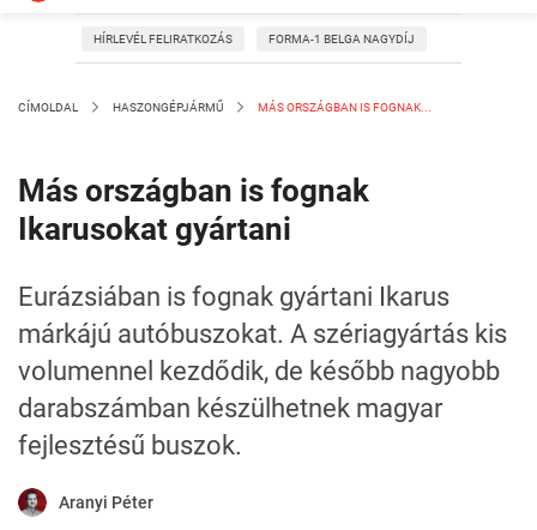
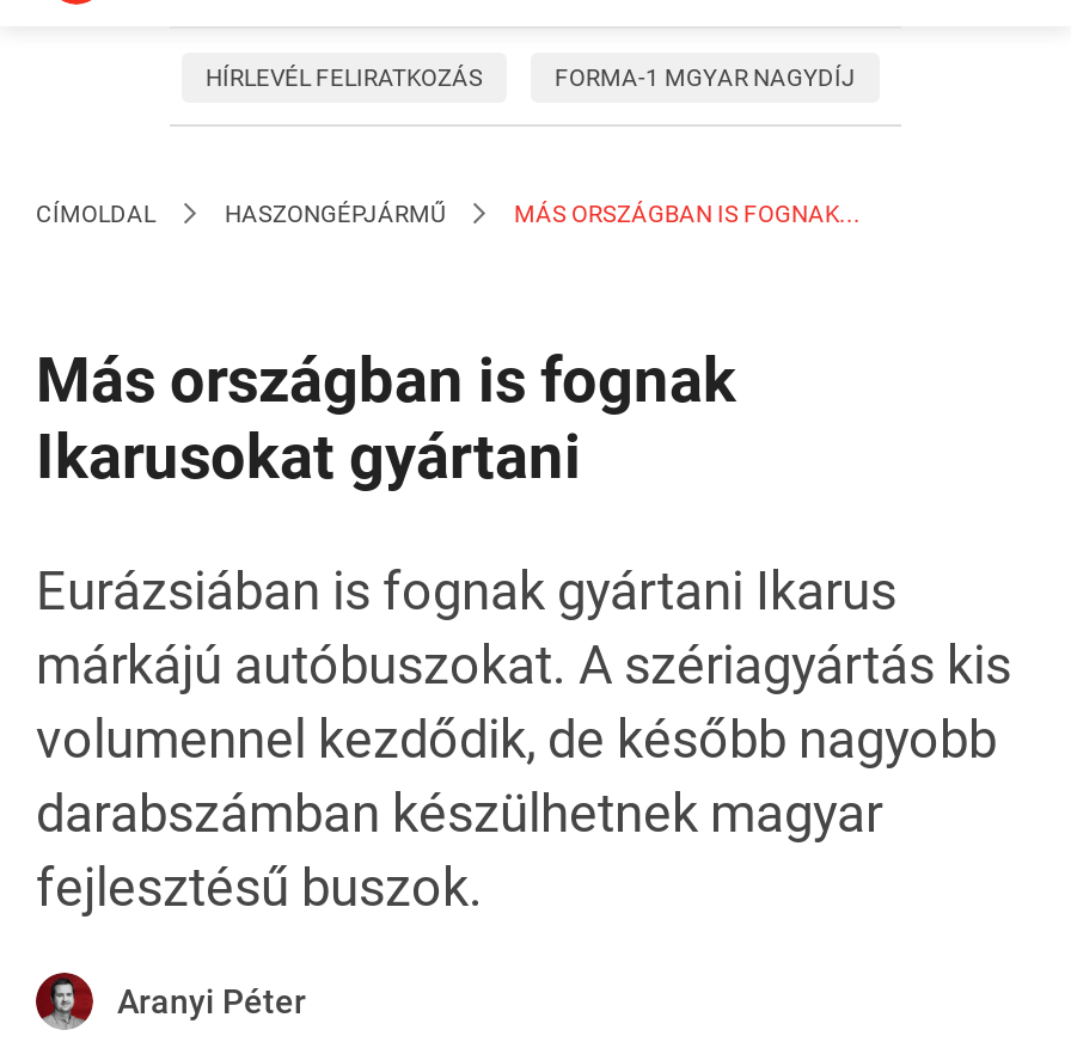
- FORMA-1 BELGA NAGYDÍJ
+ FORMA-1 MGYAR NAGYDÍJ
